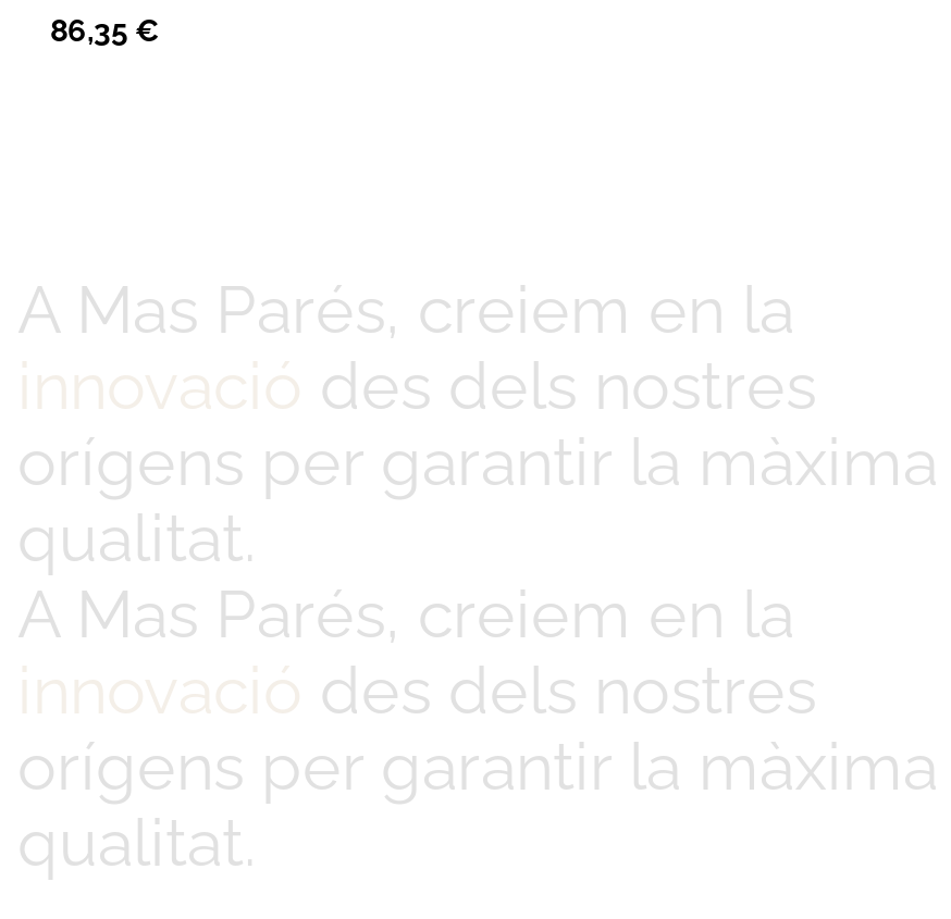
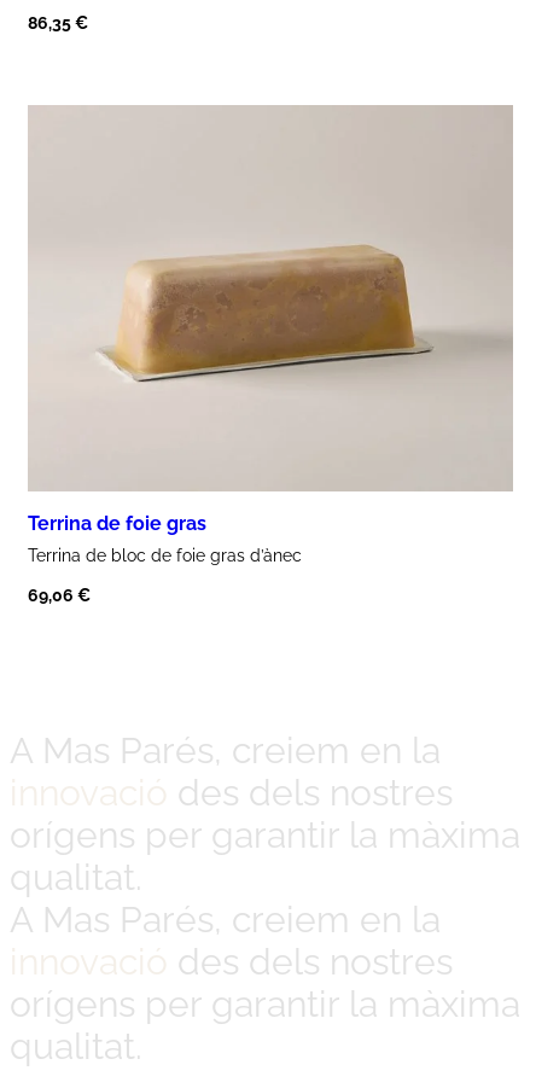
+ [image]
+ Terrina de foie gras
+ Terrina de bloc de foie gras d’ànec
+ 69,06 €
